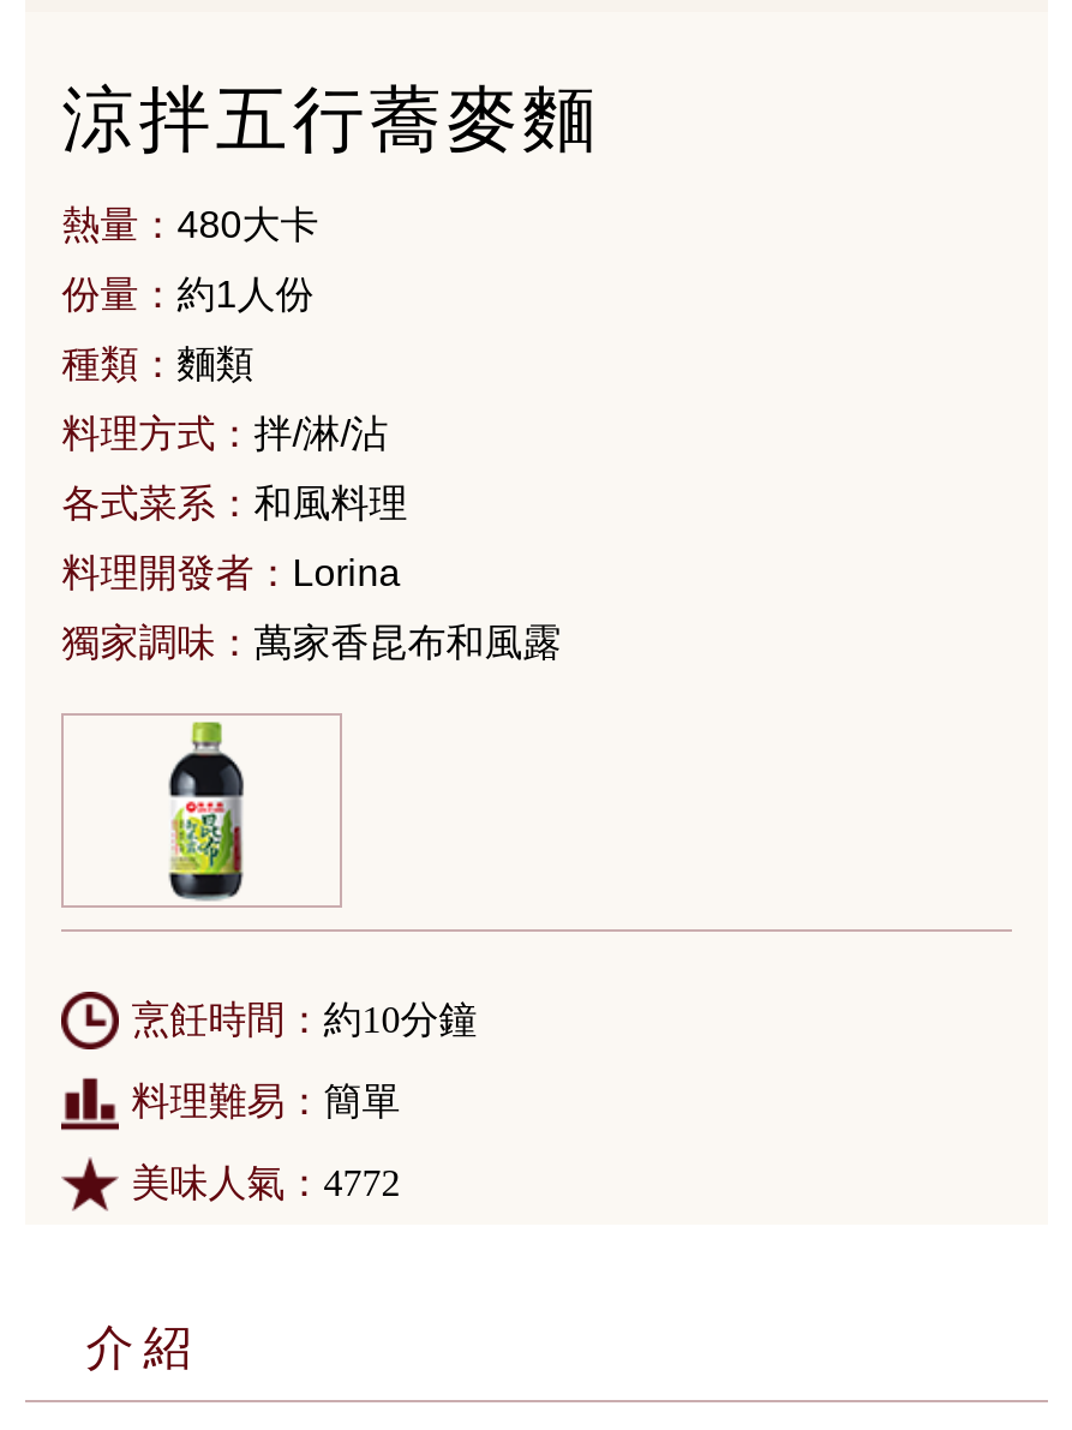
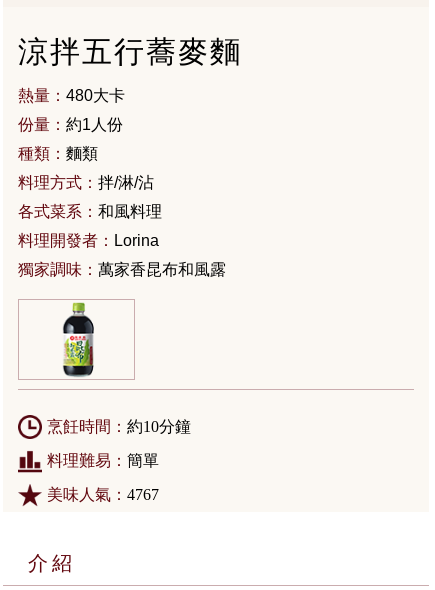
- 美味人氣：4772
+ 美味人氣：4767
